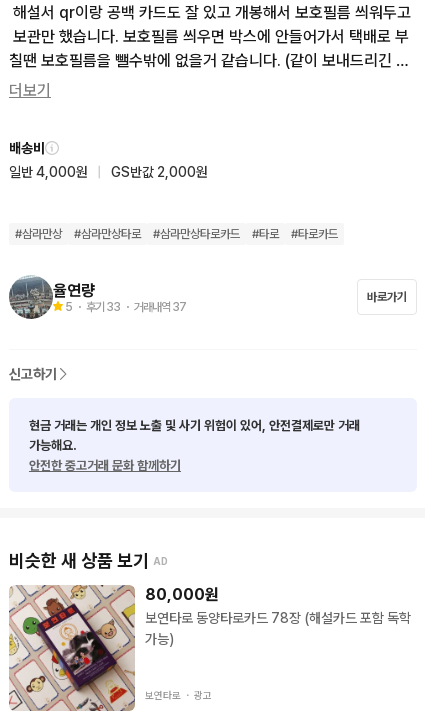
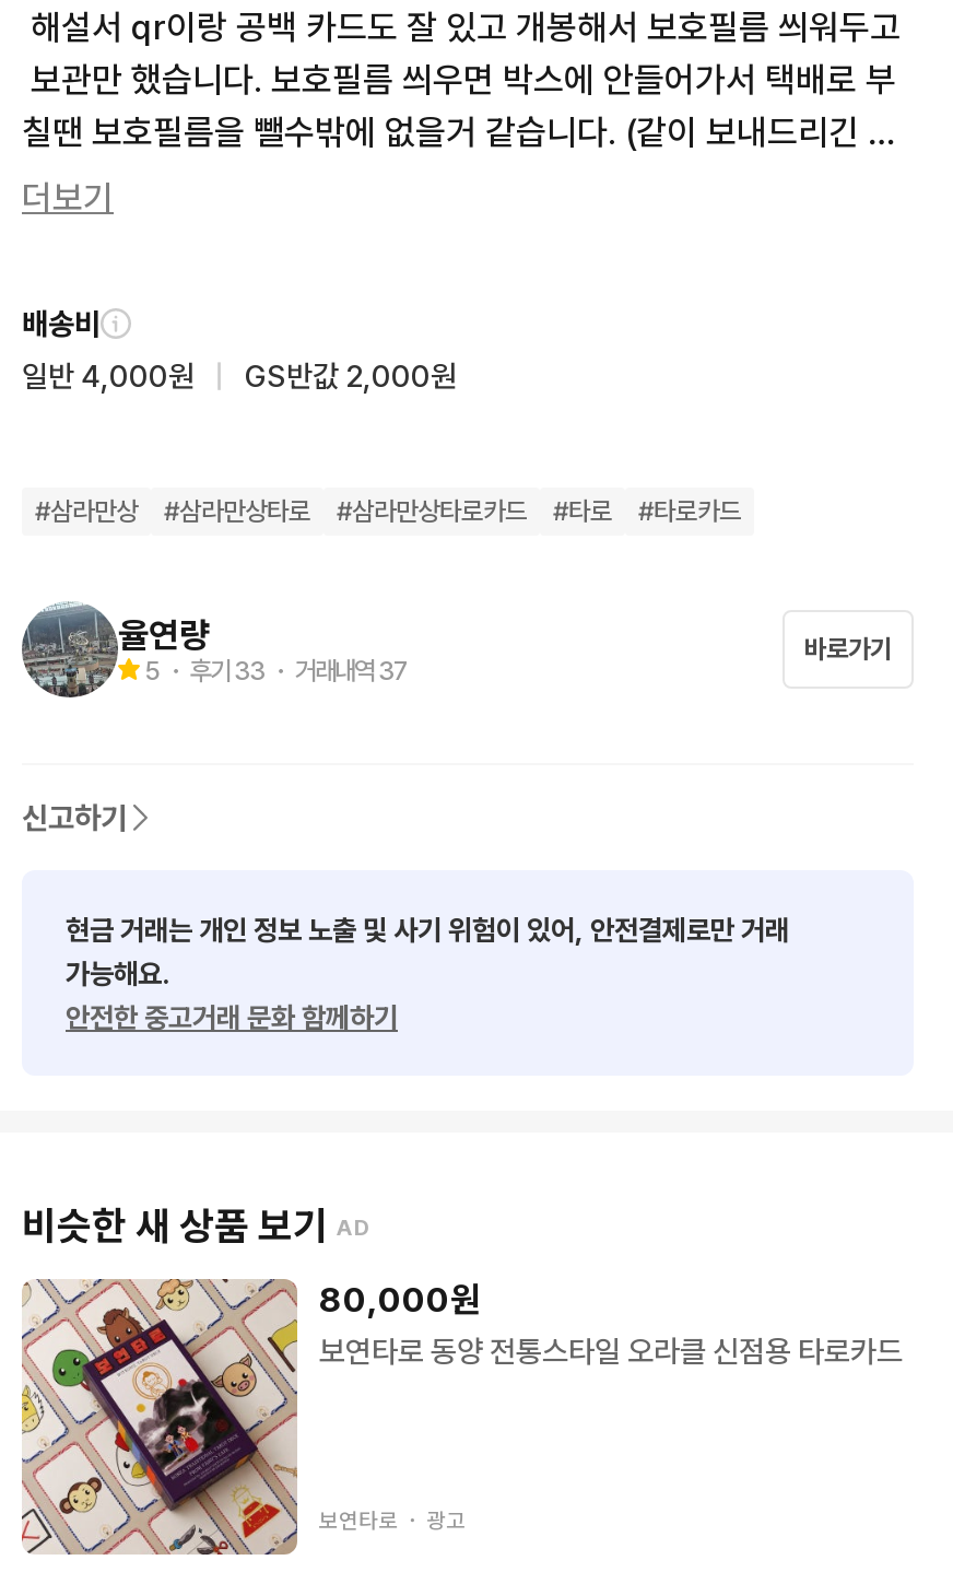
- 보연타로 동양타로카드 78장 (해설카드 포함 독학
- 가능)
+ 보연타로 동양 전통스타일 오라클 신점용 타로카드
